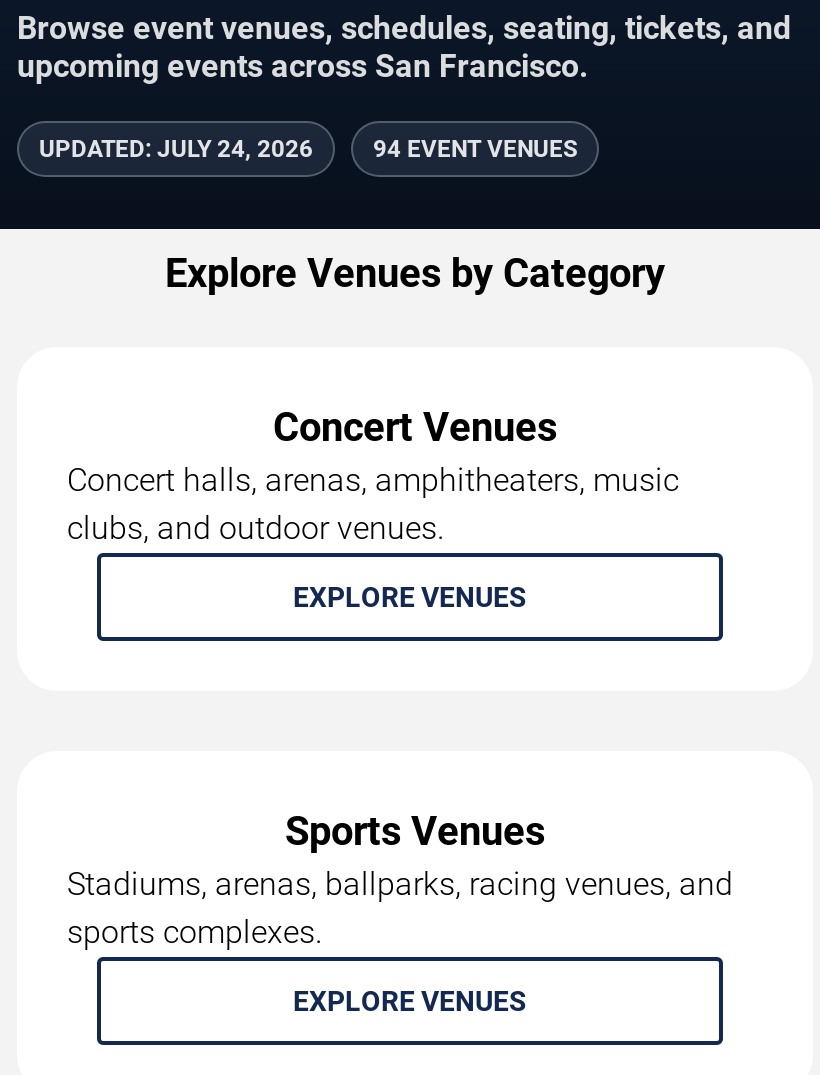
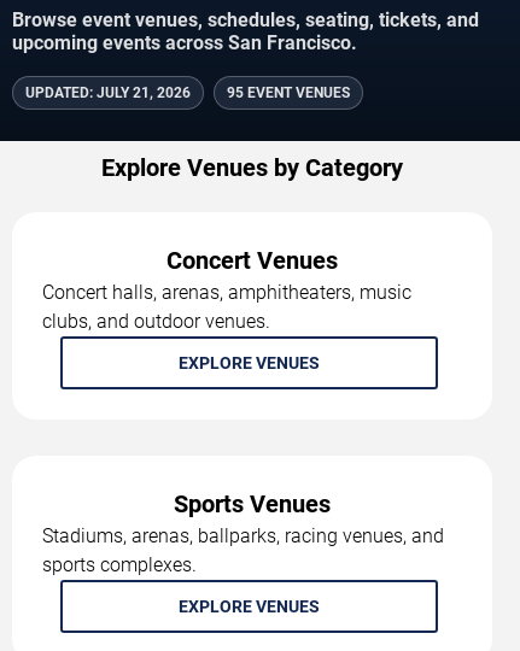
- UPDATED: JULY 24, 2026
+ UPDATED: JULY 21, 2026

- 94 EVENT VENUES
+ 95 EVENT VENUES
